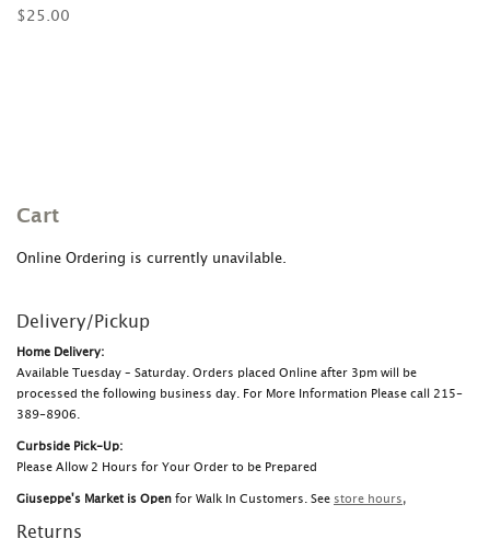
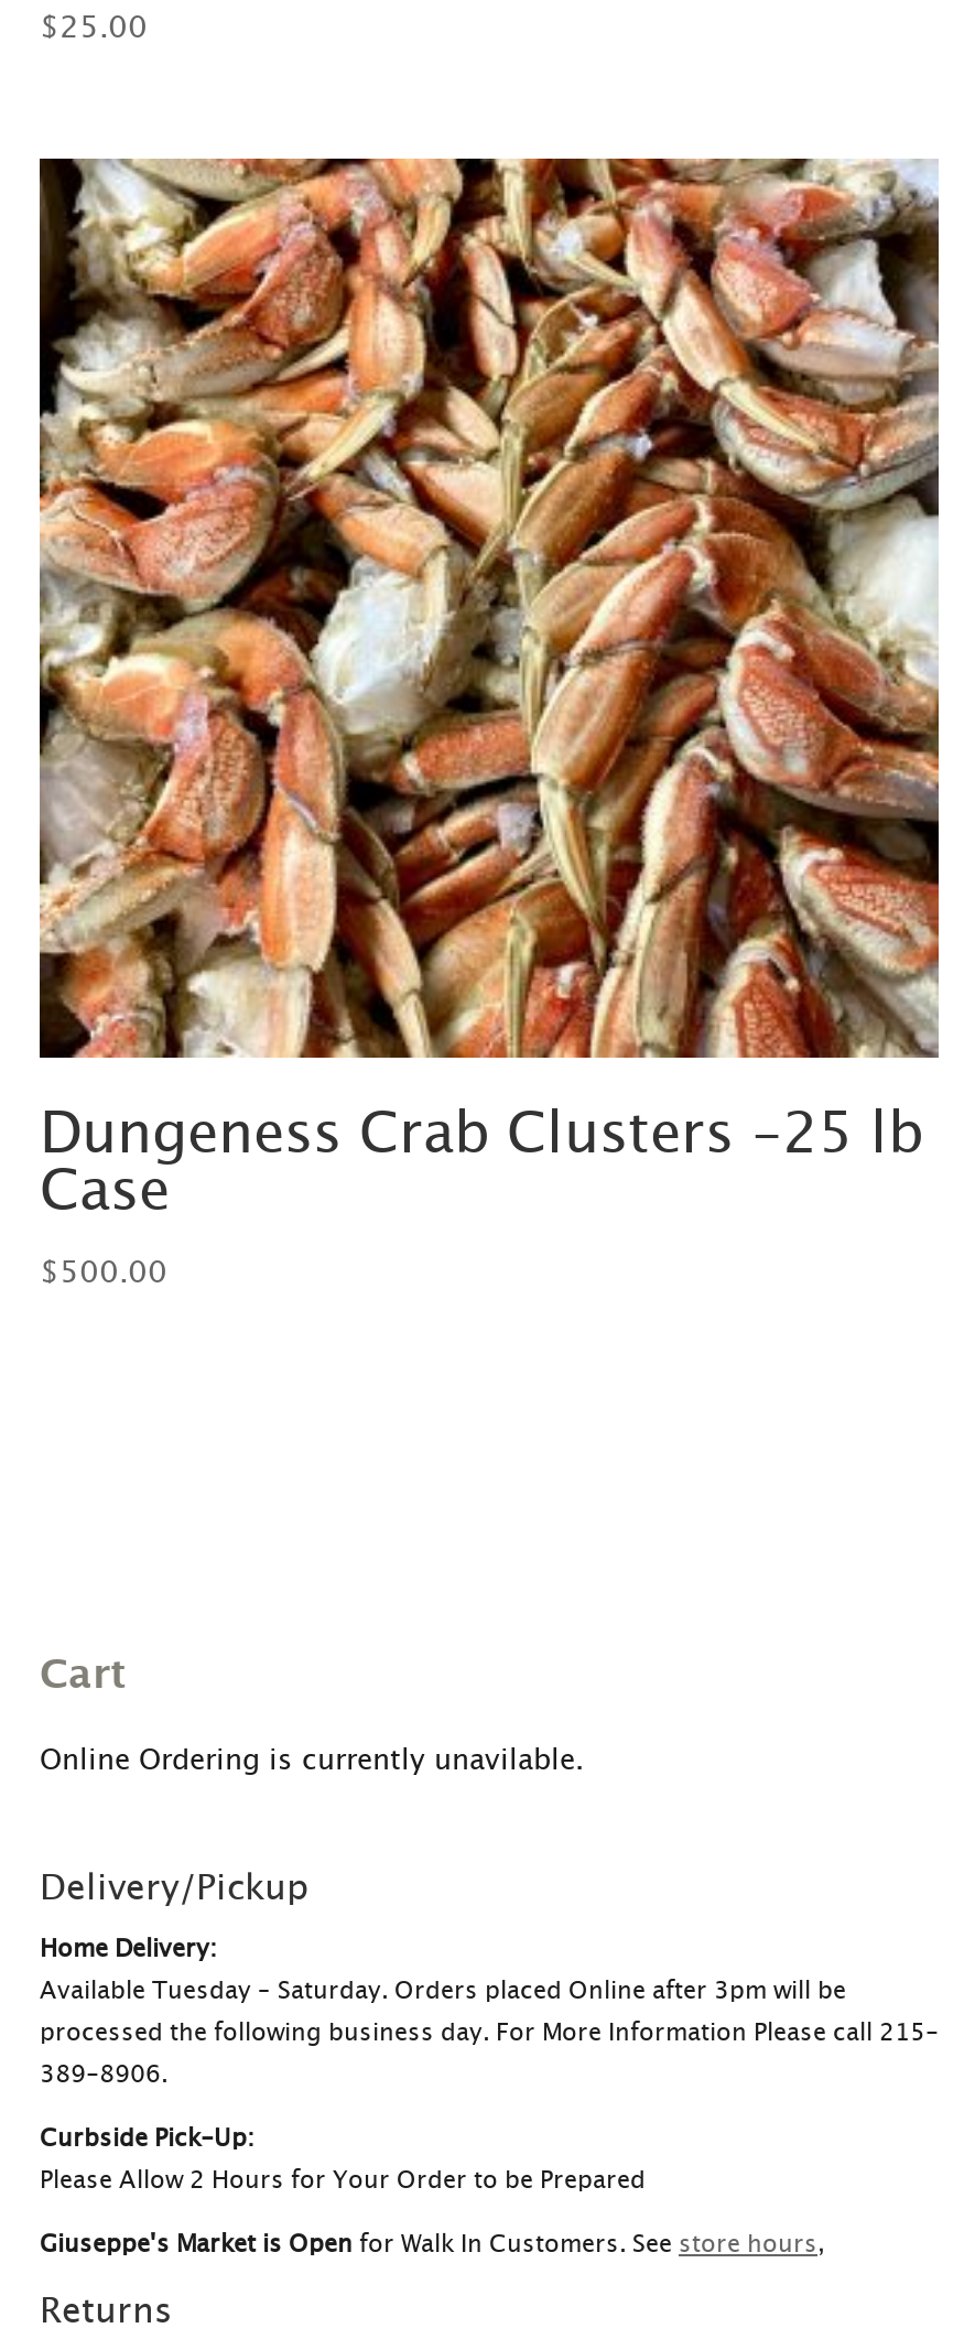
+ [image]
+ Dungeness Crab Clusters -25 lb
+ Case
+ $500.00
